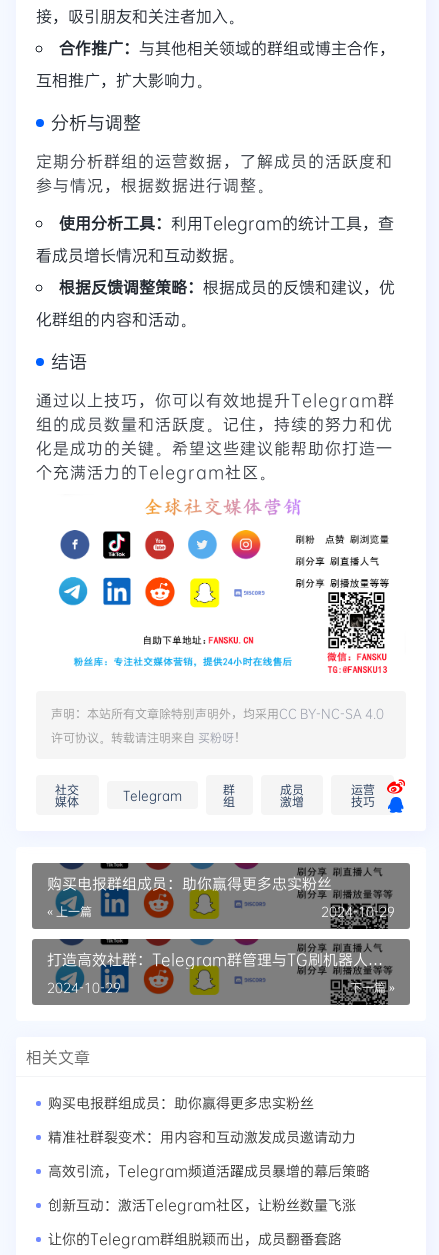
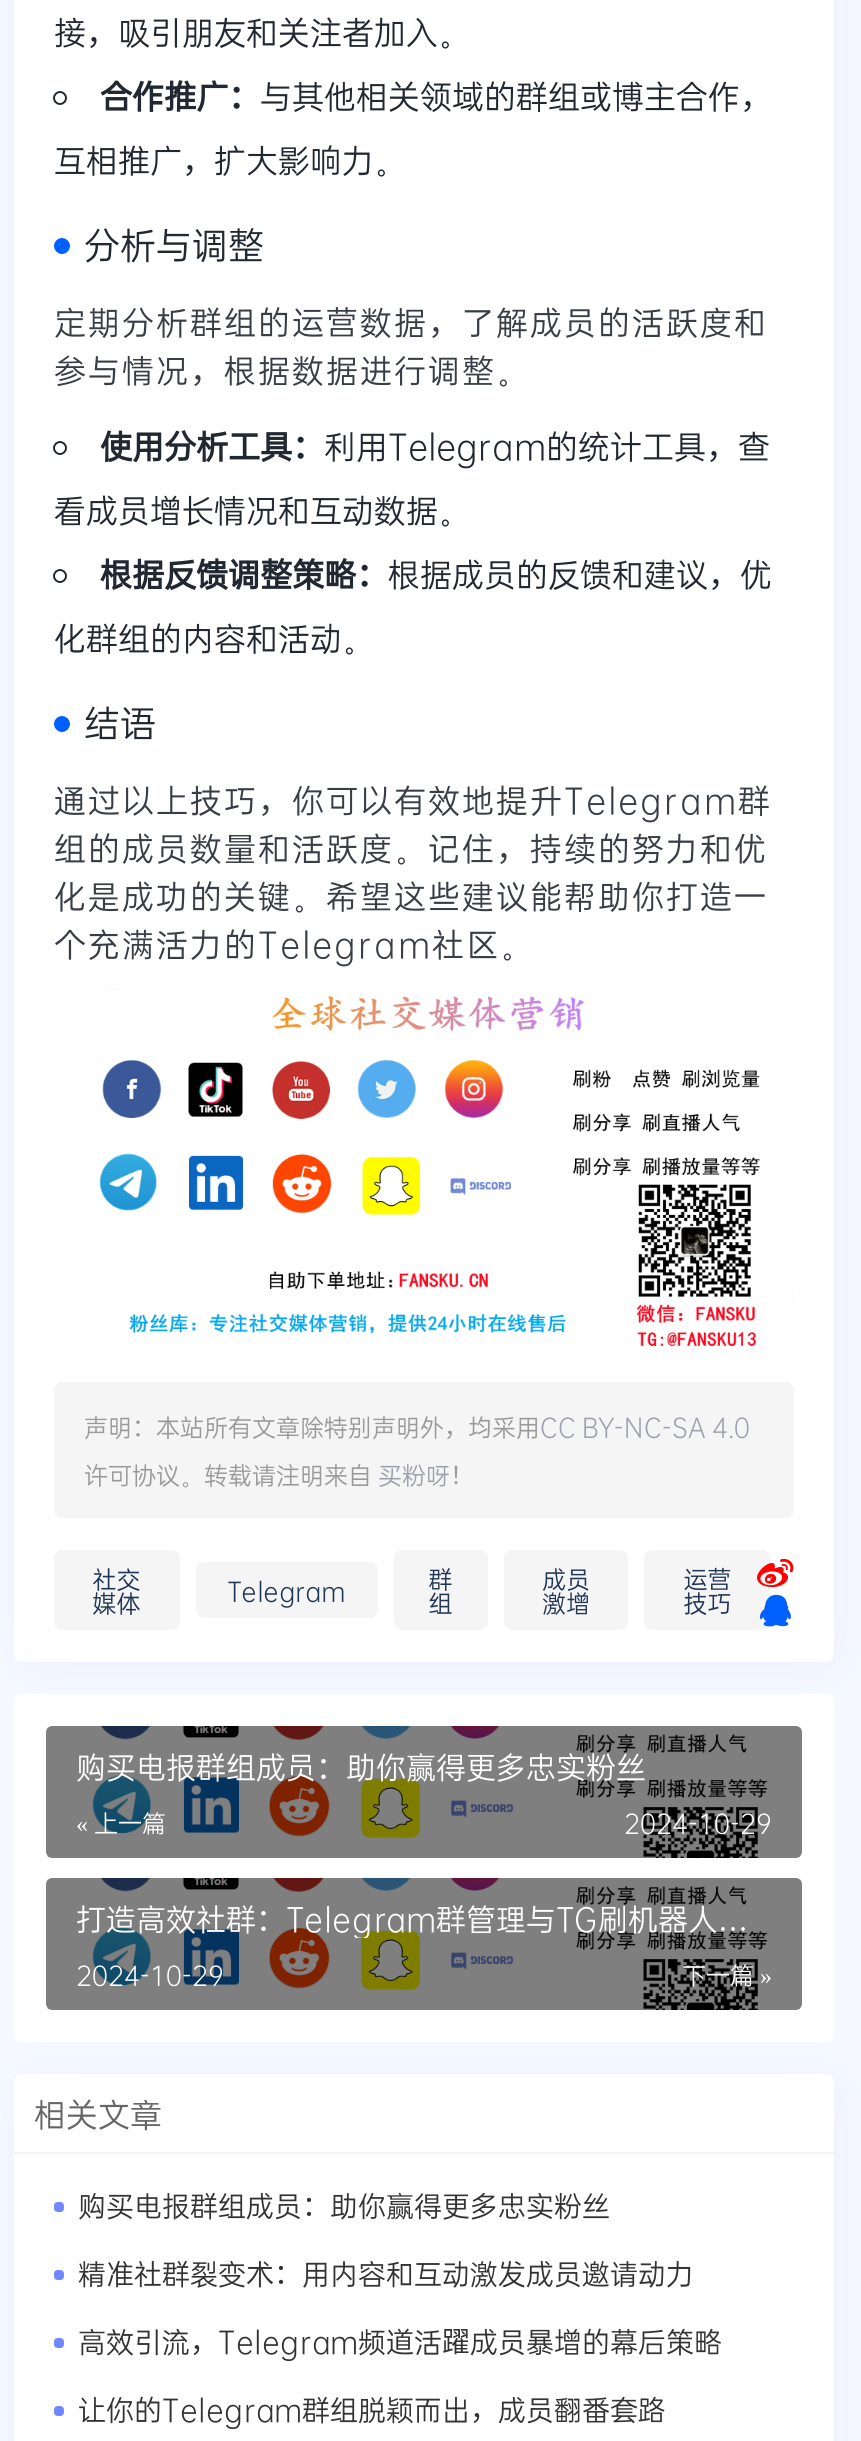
- 创新互动：激活Telegram社区，让粉丝数量飞涨
